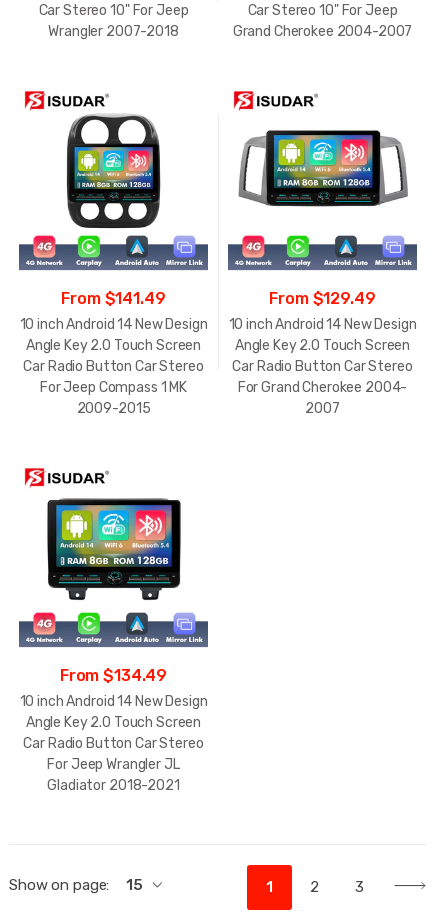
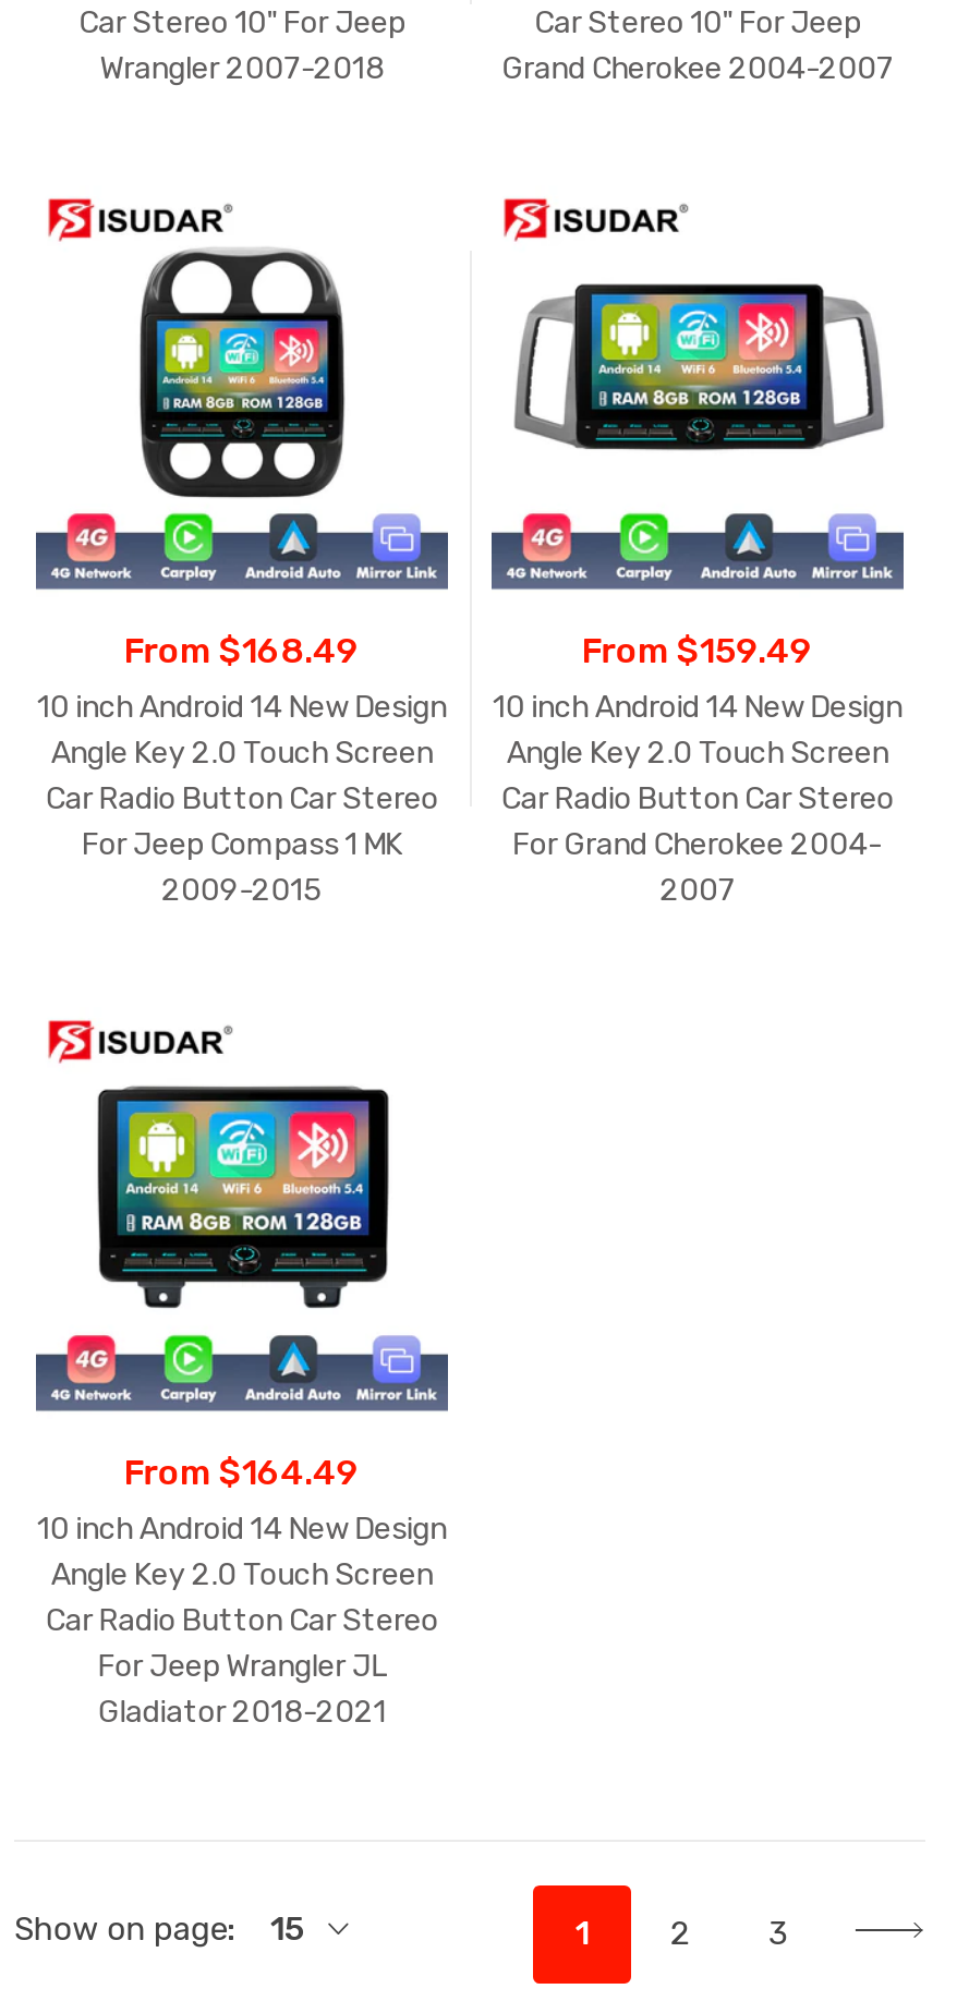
- From $141.49
+ From $168.49

- From $129.49
+ From $159.49

- From $134.49
+ From $164.49
